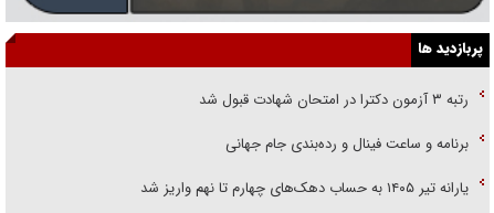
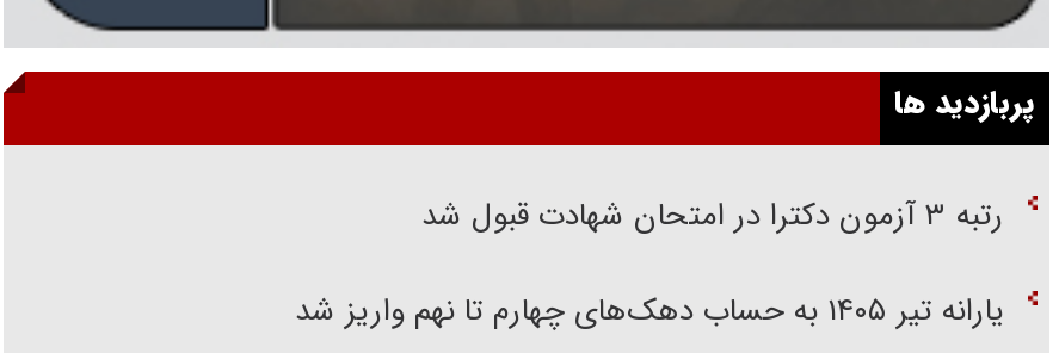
- برنامه و ساعت فینال و رده‌بندی جام جهانی
